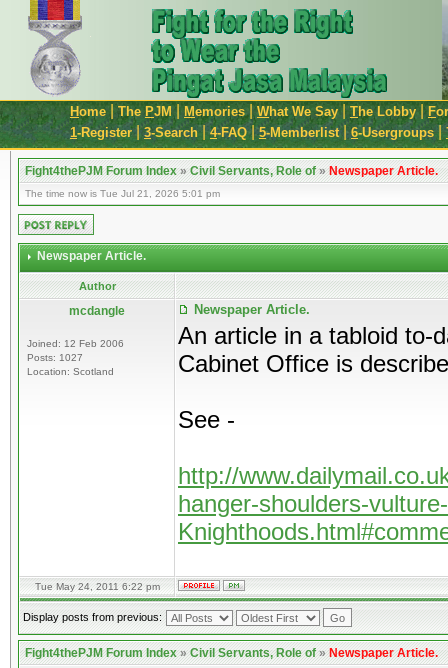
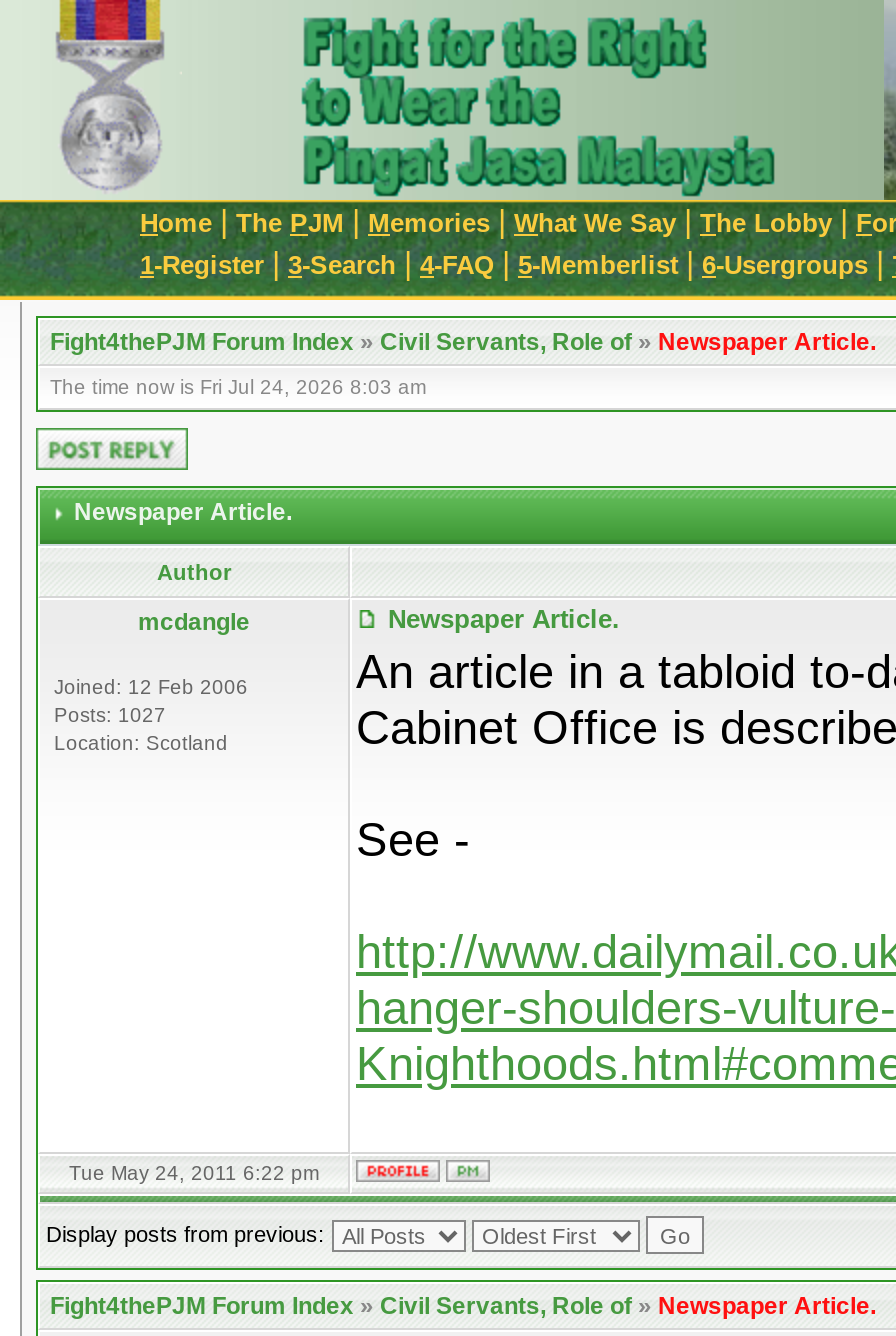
- The time now is Tue Jul 21, 2026 5:01 pm
+ The time now is Fri Jul 24, 2026 8:03 am
